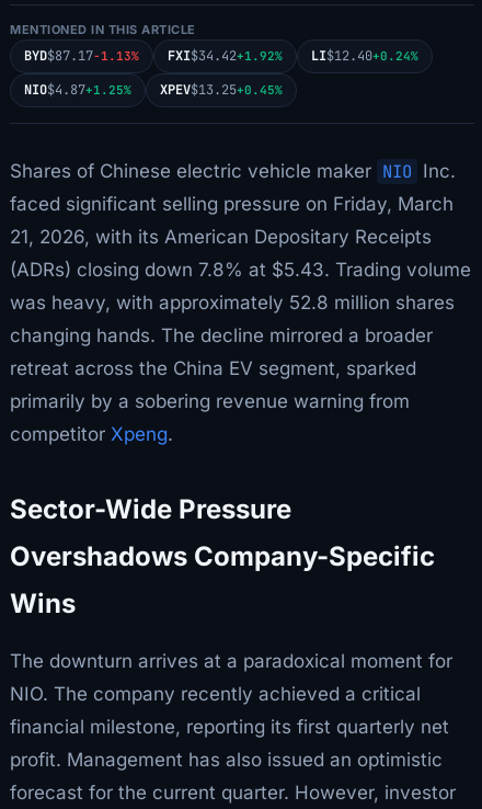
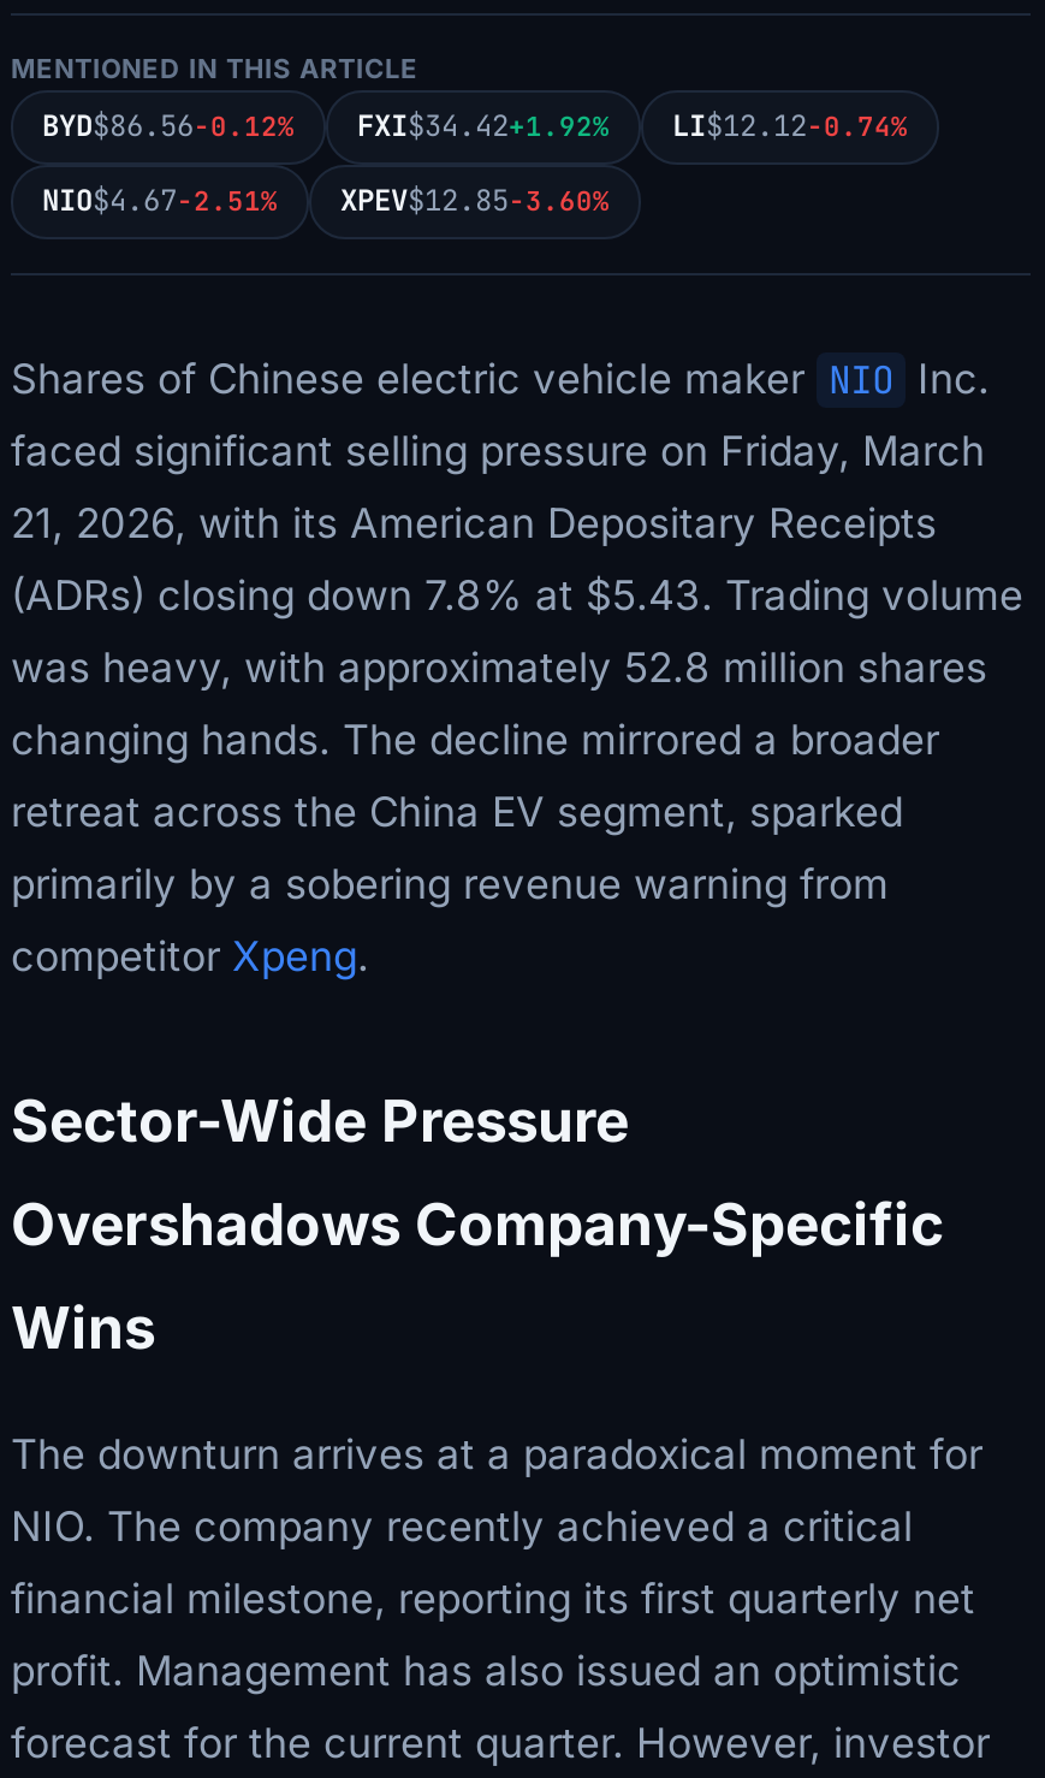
- BYD$87.17-1.13%
+ BYD$86.56-0.12%

- LI$12.40+0.24%
+ LI$12.12-0.74%

- NIO$4.87+1.25%
+ NIO$4.67-2.51%

- XPEV$13.25+0.45%
+ XPEV$12.85-3.60%
